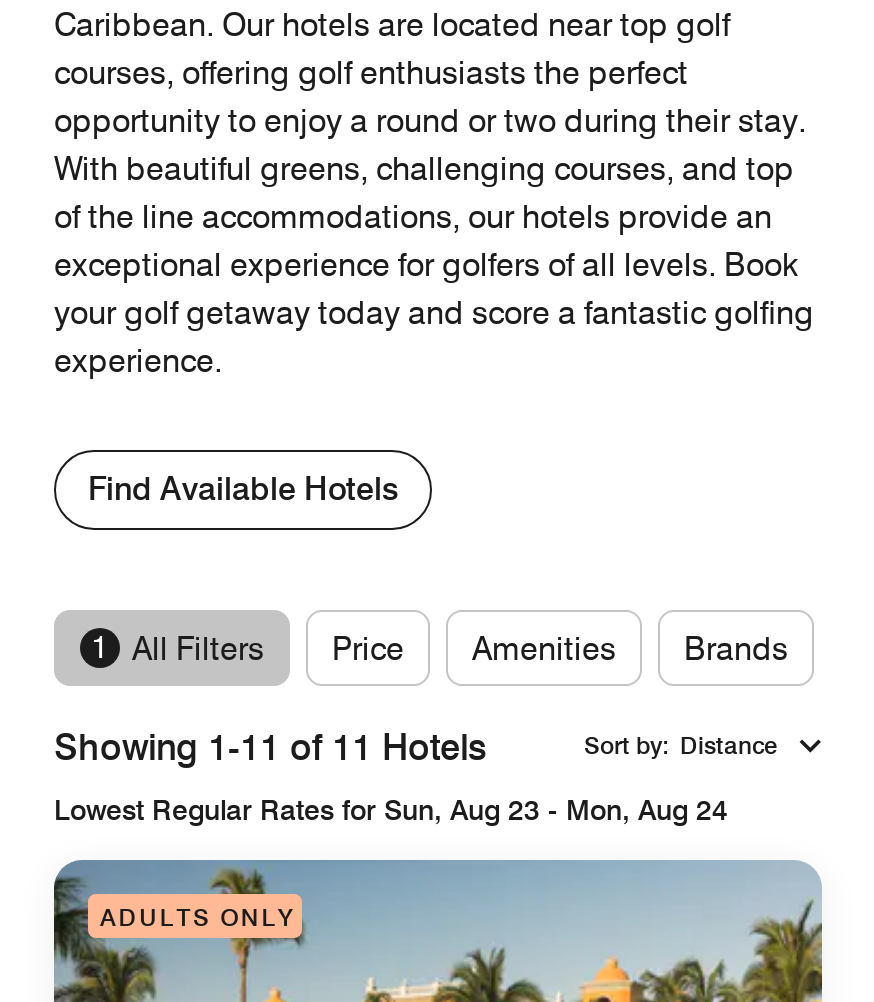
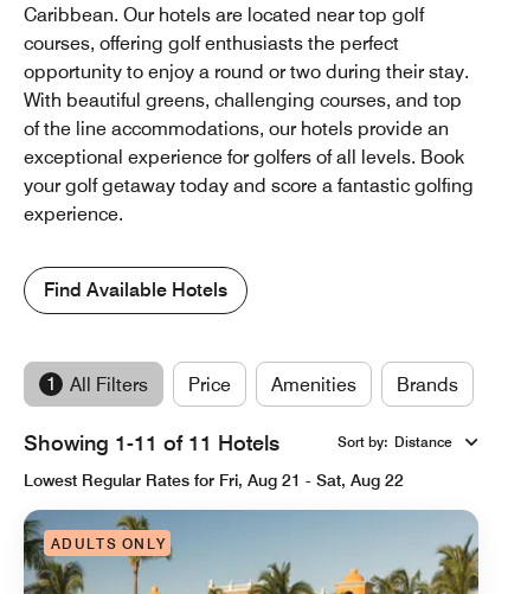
- Lowest Regular Rates for Sun, Aug 23 - Mon, Aug 24
+ Lowest Regular Rates for Fri, Aug 21 - Sat, Aug 22
